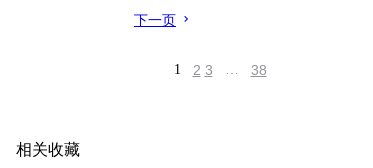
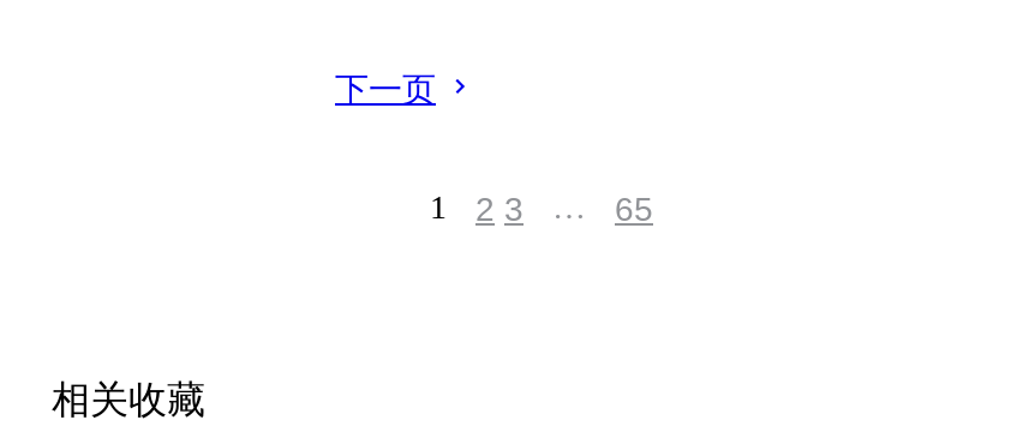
- 38
+ 65
